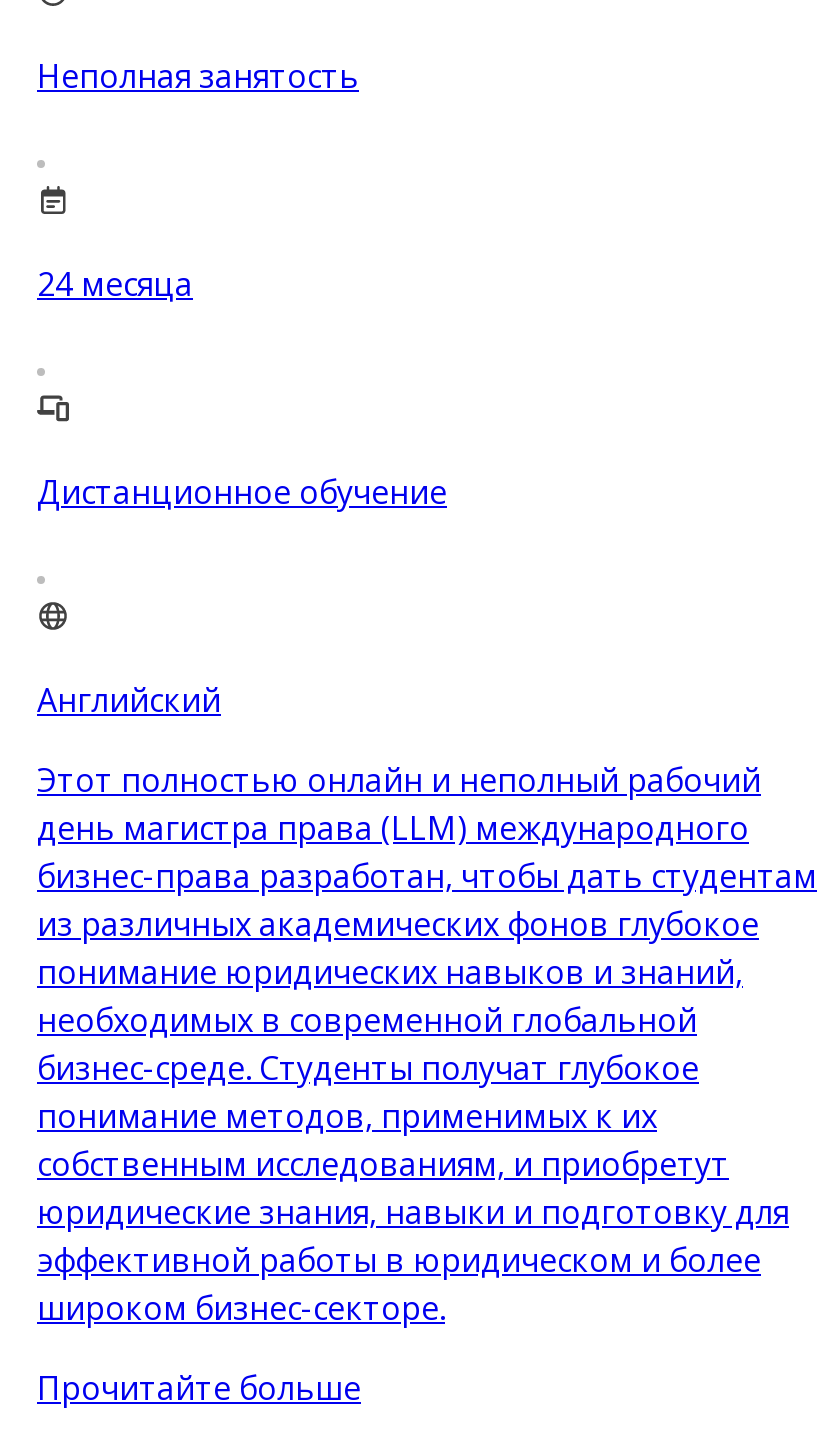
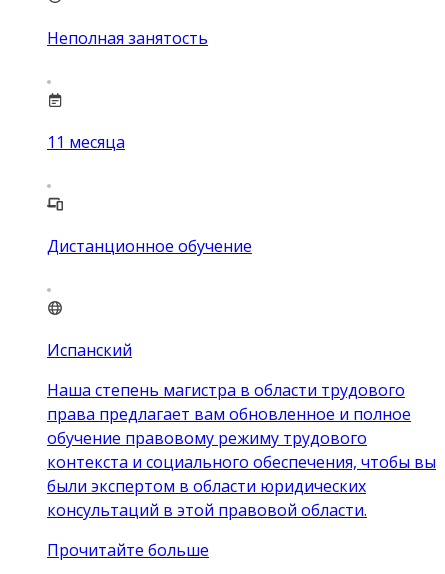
- 24 месяца
+ 11 месяца

- Английский
+ Испанский

- Этот полностью онлайн и неполный рабочий
- день магистра права (LLM) международного
- бизнес-права разработан, чтобы дать студентам
- из различных академических фонов глубокое
- понимание юридических навыков и знаний,
- необходимых в современной глобальной
- бизнес-среде. Студенты получат глубокое
- понимание методов, применимых к их
- собственным исследованиям, и приобретут
- юридические знания, навыки и подготовку для
- эффективной работы в юридическом и более
- широком бизнес-секторе.
+ Наша степень магистра в области трудового
+ права предлагает вам обновленное и полное
+ обучение правовому режиму трудового
+ контекста и социального обеспечения, чтобы вы
+ были экспертом в области юридических
+ консультаций в этой правовой области.
